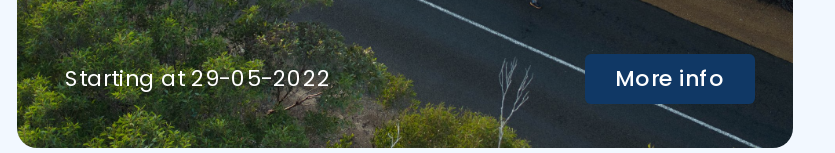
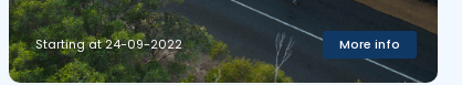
- Starting at 29-05-2022
+ Starting at 24-09-2022
